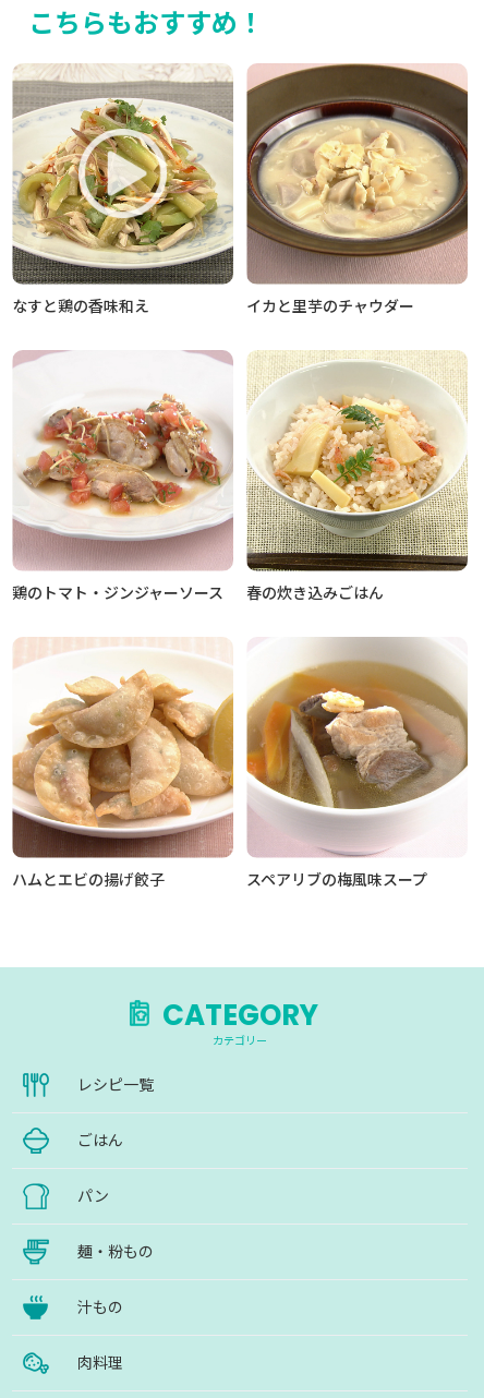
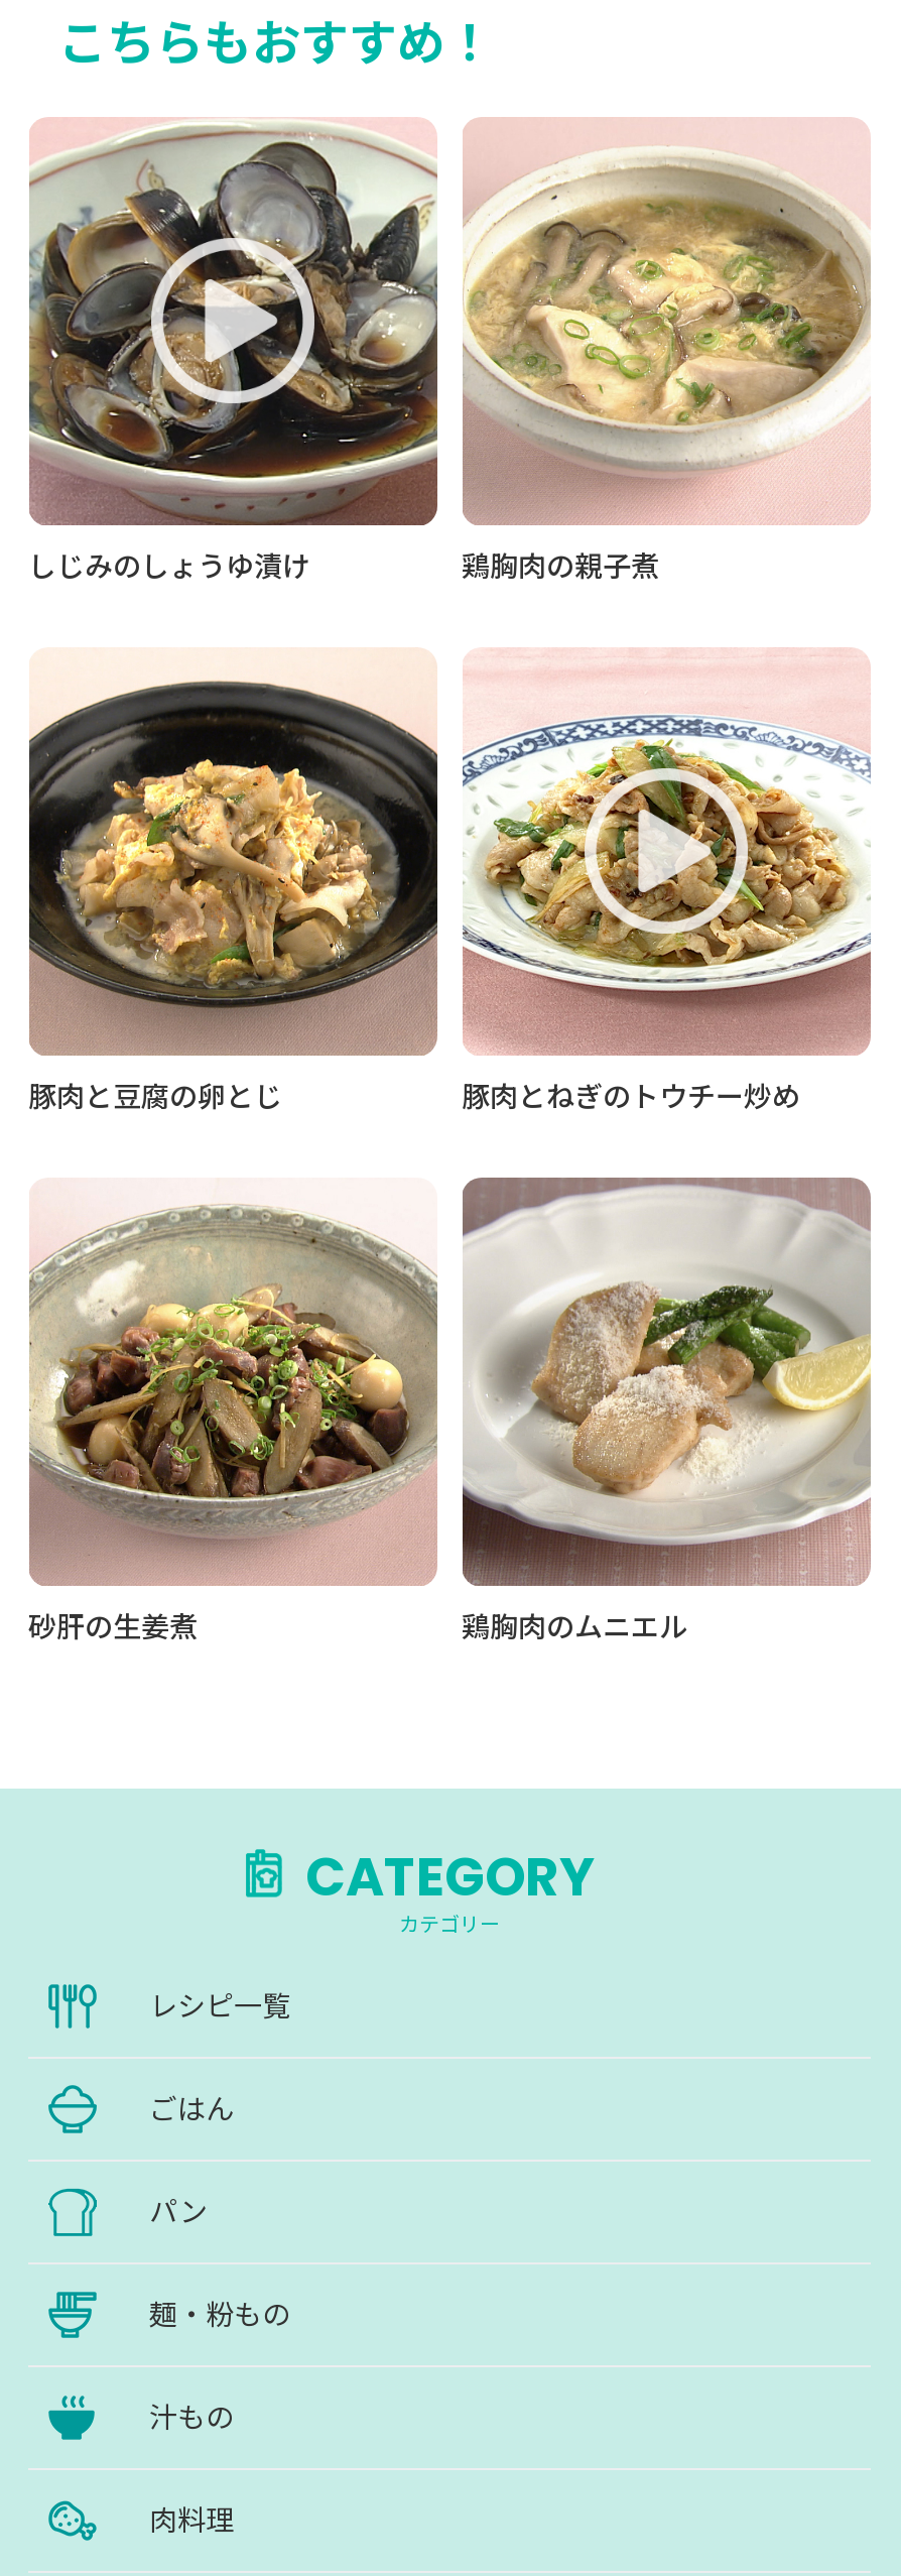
- [image]
- なすと鶏の香味和え
- イカと里芋のチャウダー
+ [image]
+ しじみのしょうゆ漬け
+ 鶏胸肉の親子煮

- [image]
+ [image]

- [image]
- 鶏のトマト・ジンジャーソース
- 春の炊き込みごはん
+ [image]
+ 豚肉と豆腐の卵とじ
+ 豚肉とねぎのトウチー炒め

- [image]
+ [image]

- [image]
- ハムとエビの揚げ餃子
- スペアリブの梅風味スープ
+ [image]
+ 砂肝の生姜煮
+ 鶏胸肉のムニエル

- [image]
+ [image]
